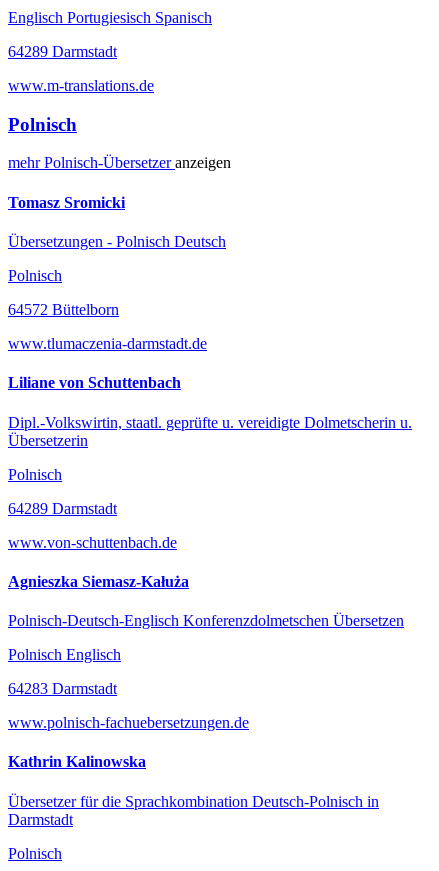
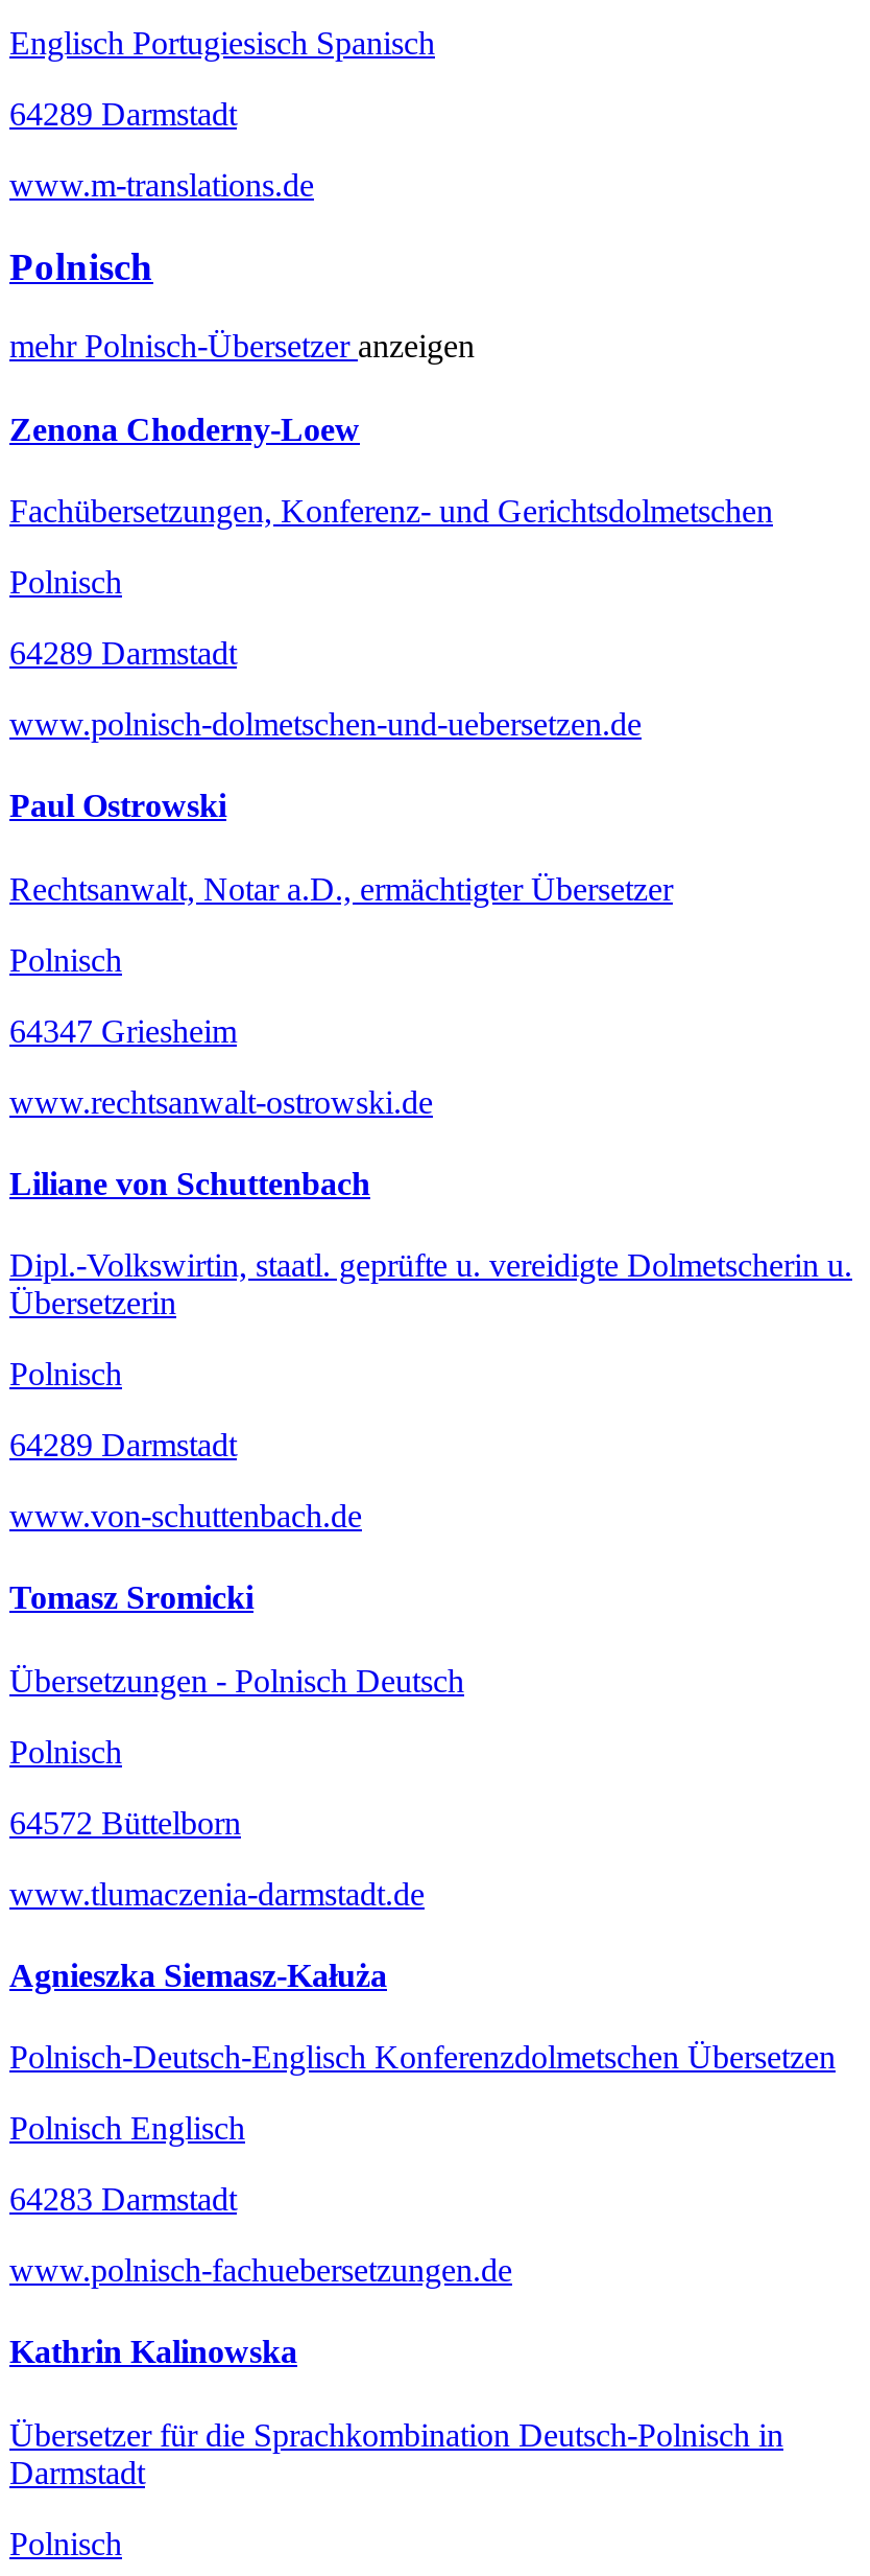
+ Zenona Choderny-Loew

+ Fachübersetzungen, Konferenz- und Gerichtsdolmetschen

moved down: Tomasz Sromicki

moved down: Übersetzungen - Polnisch Deutsch

+ 64289 Darmstadt
+ www.polnisch-dolmetschen-und-uebersetzen.de
+ Paul Ostrowski
+ Rechtsanwalt, Notar a.D., ermächtigter Übersetzer
+ Polnisch
+ 64347 Griesheim
+ www.rechtsanwalt-ostrowski.de

moved down: 64572 Büttelborn | www.tlumaczenia-darmstadt.de

+ Polnisch
